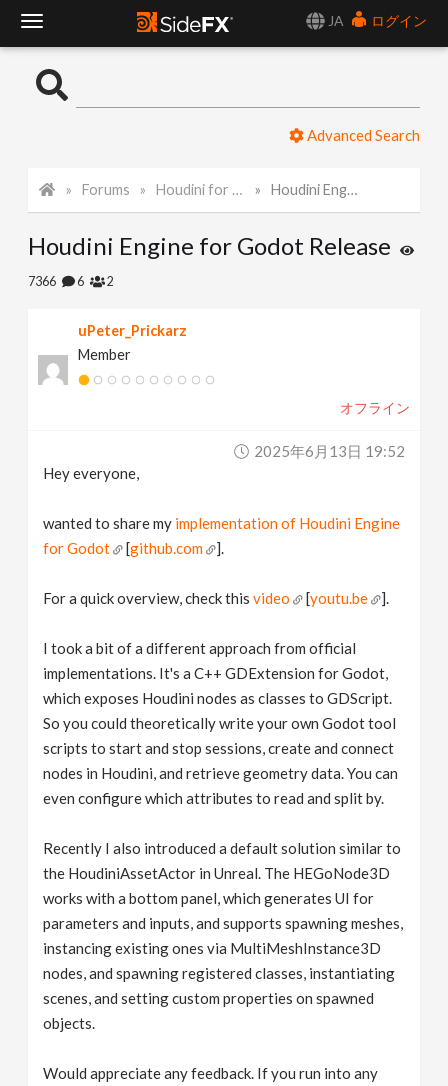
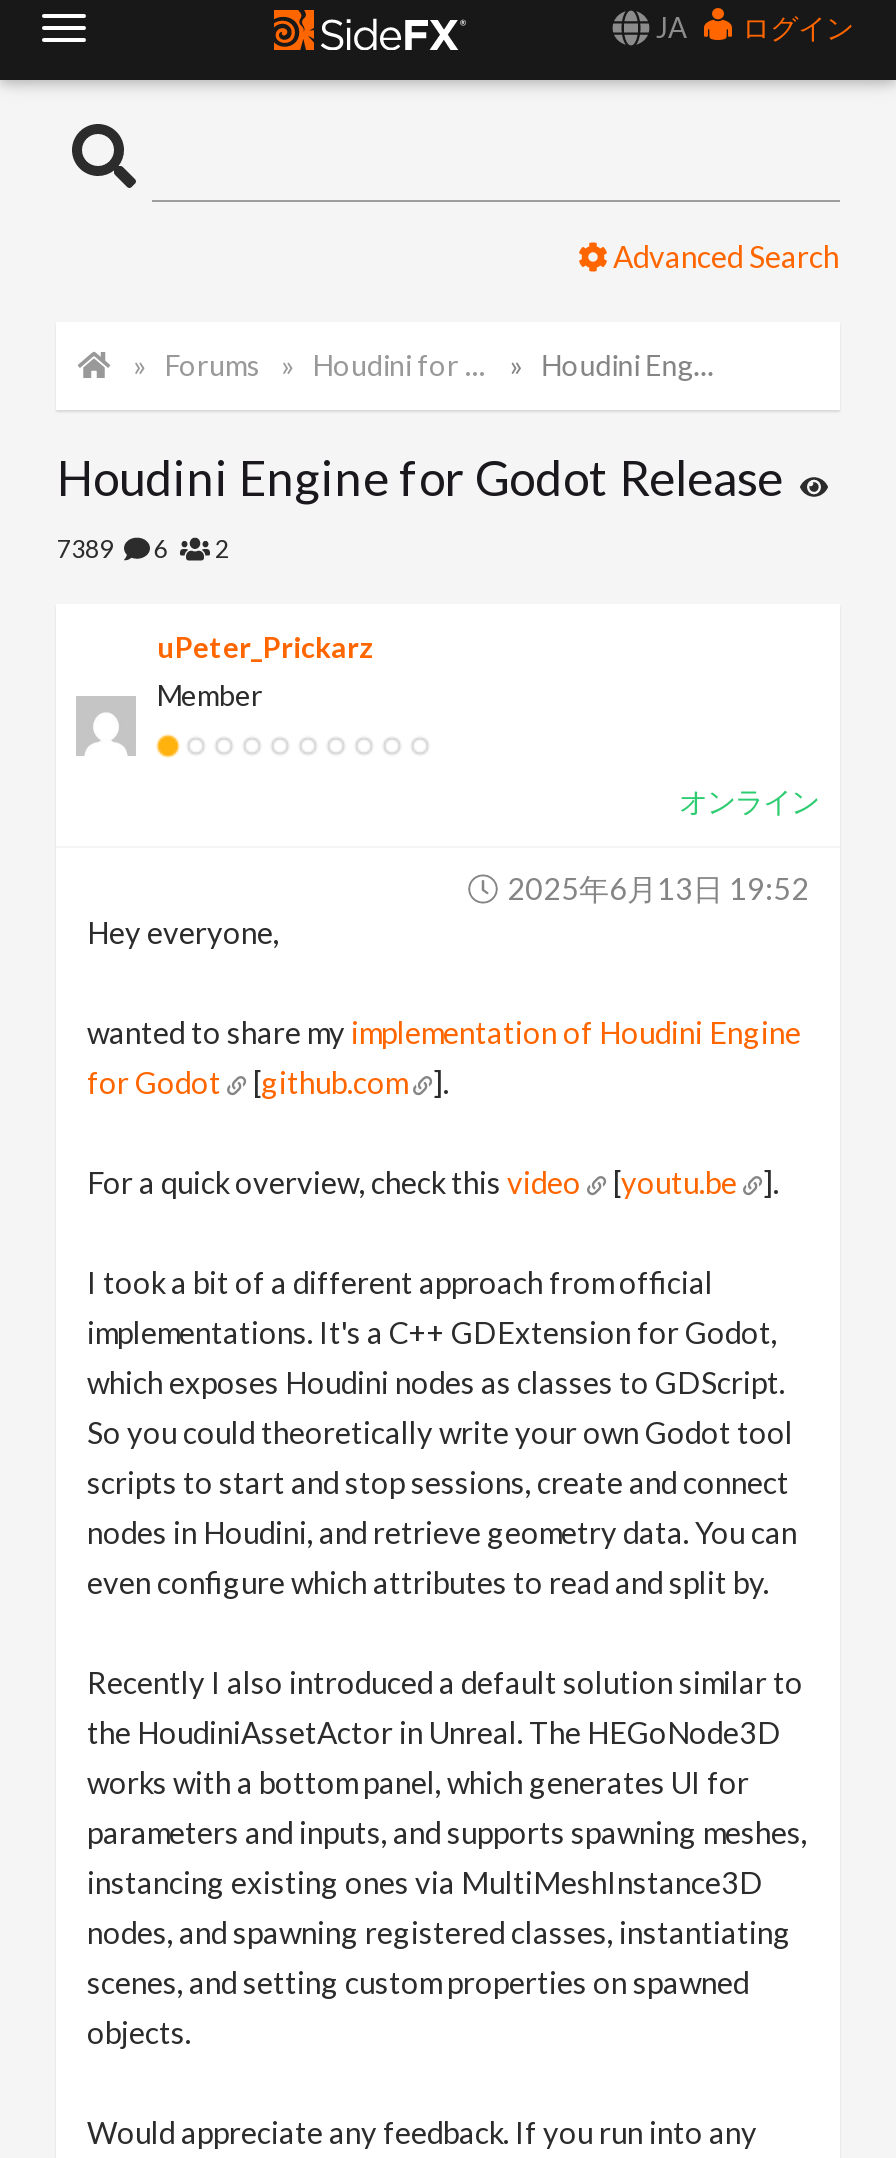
- 7366 6 2
+ 7389 6 2

- オフライン
+ オンライン
